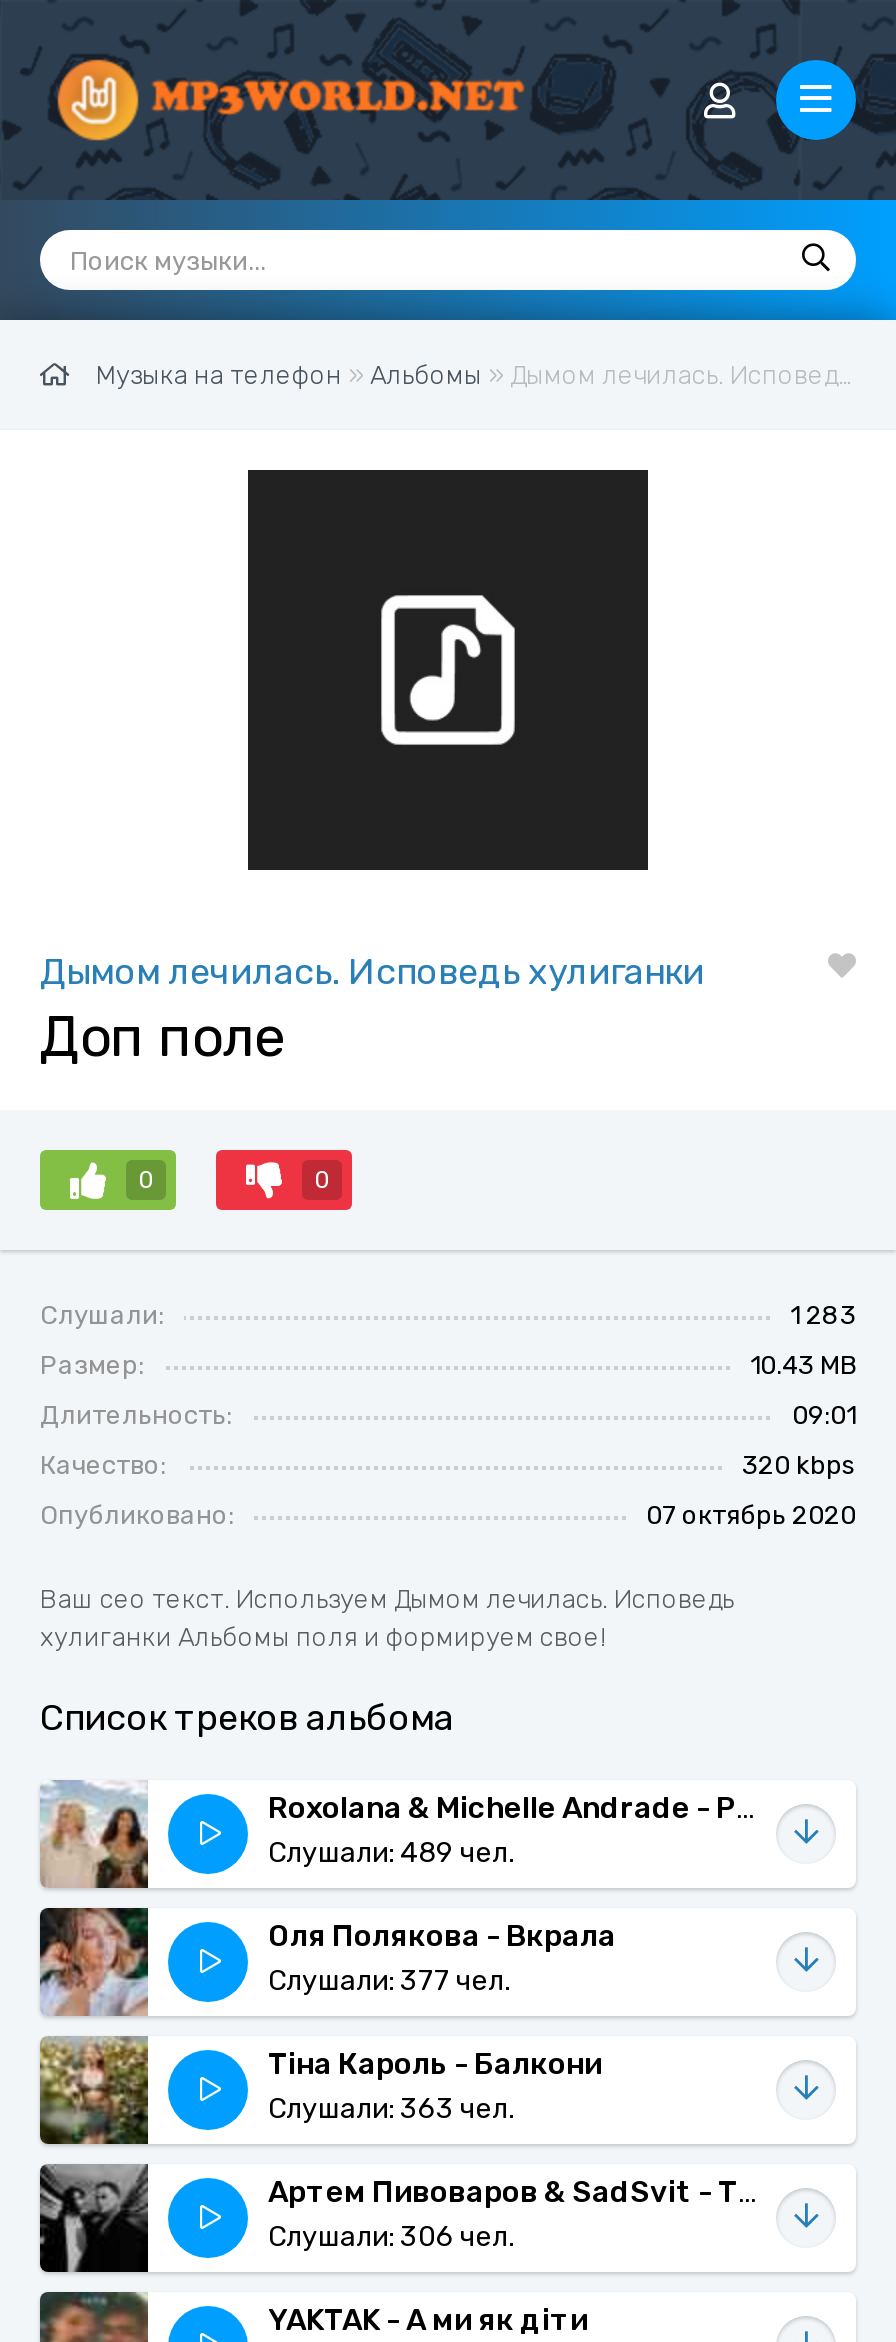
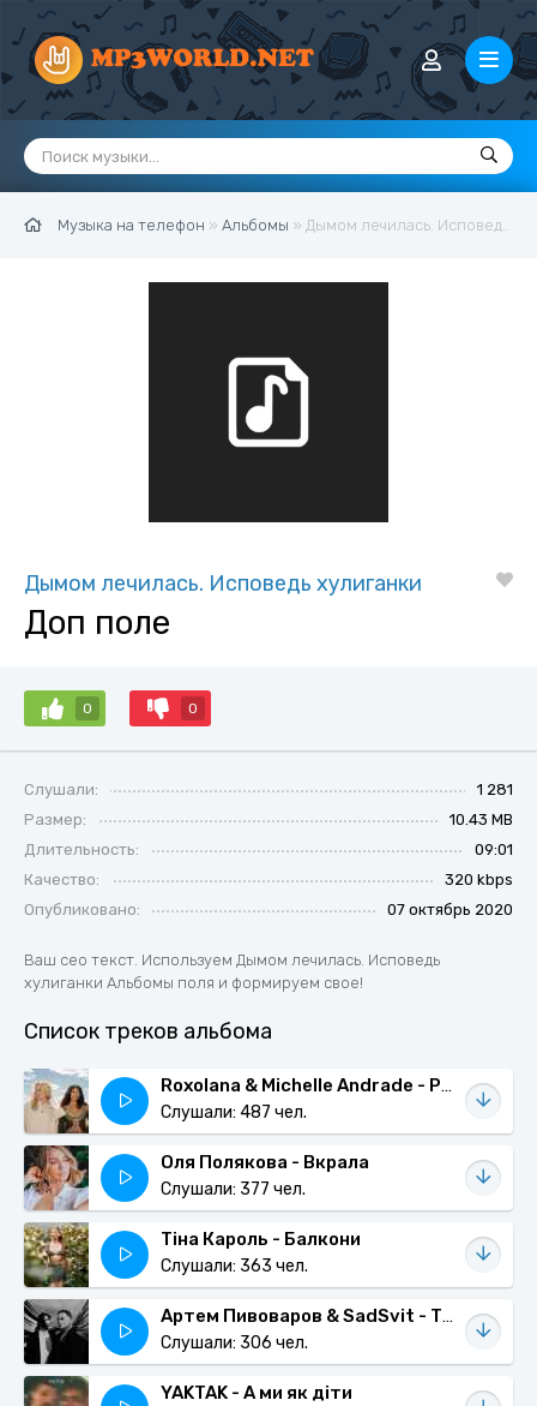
- 1 283
+ 1 281

- Слушали: 489 чел.
+ Слушали: 487 чел.
